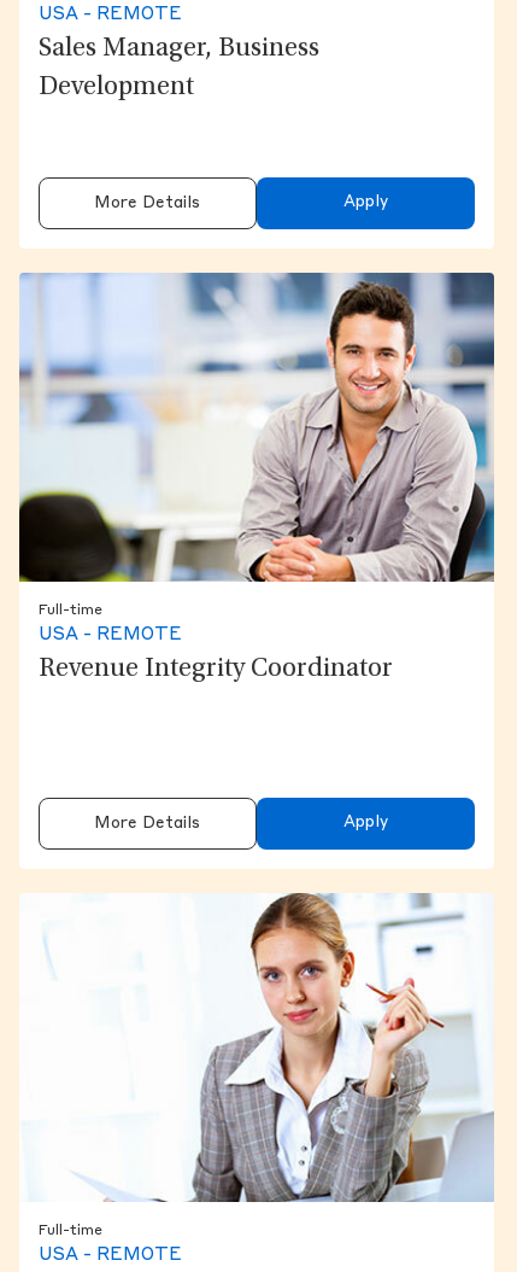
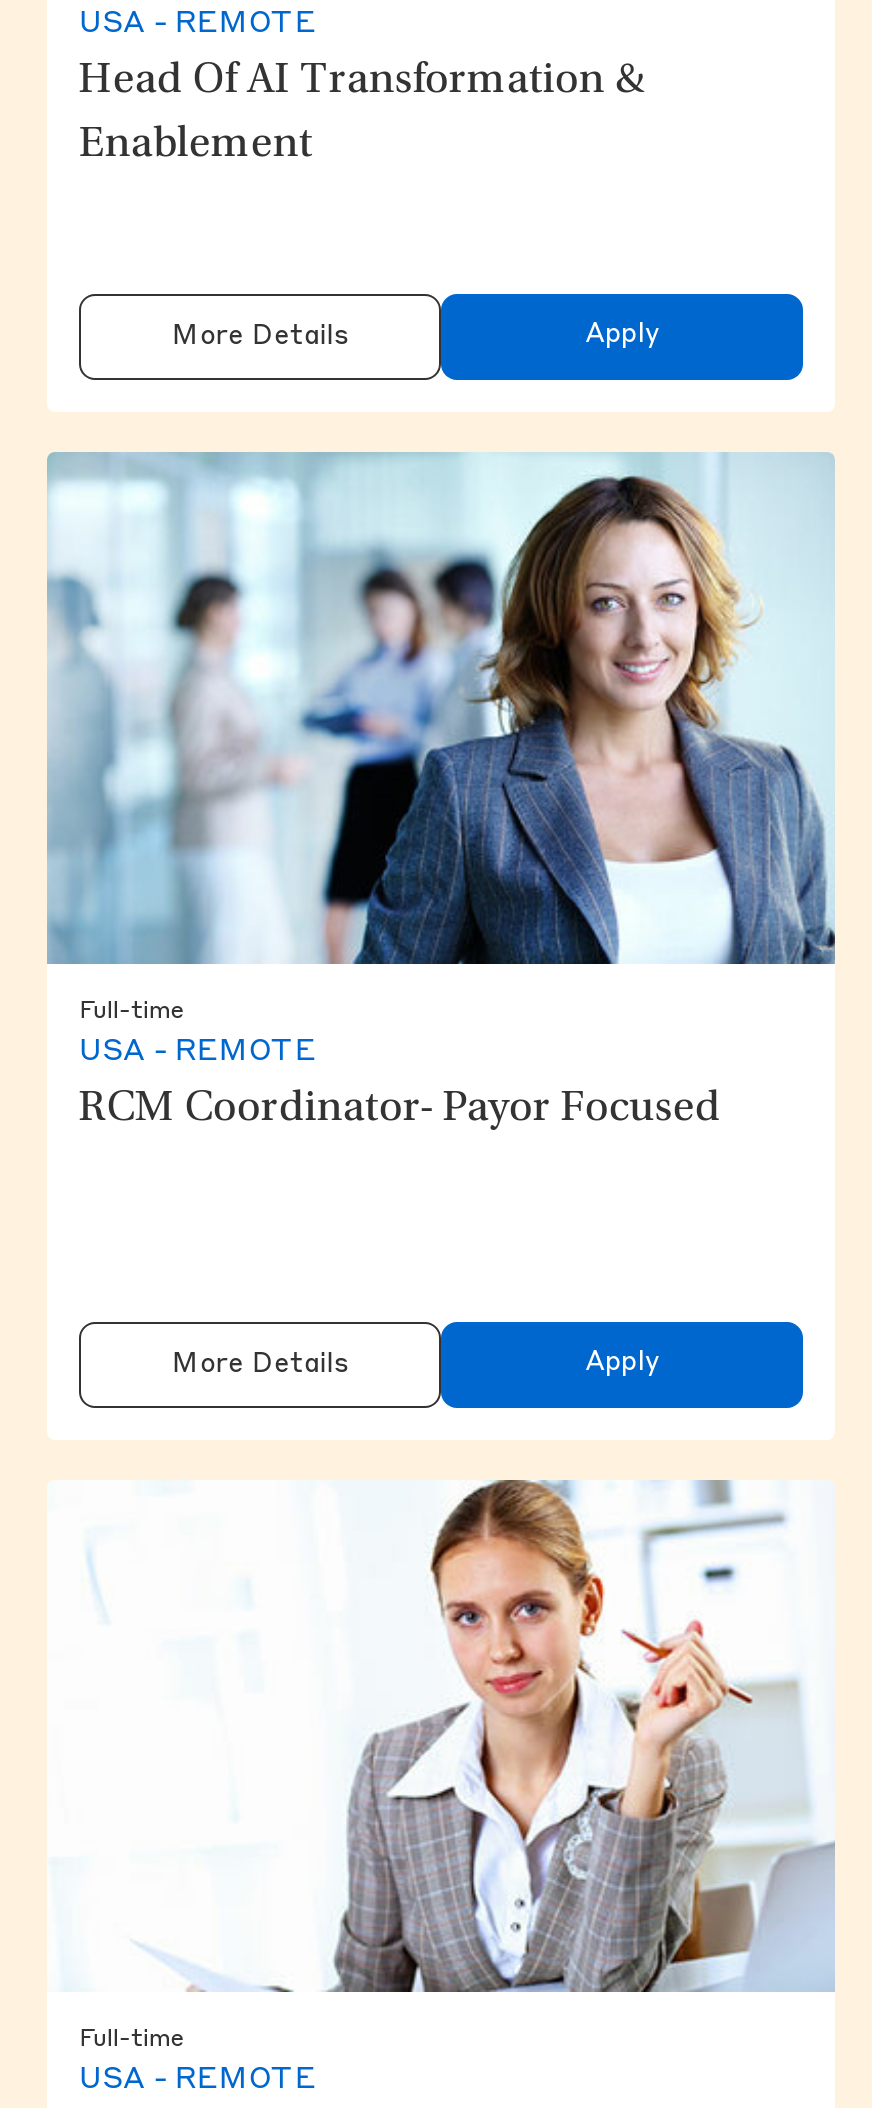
- Sales Manager, Business
+ Head Of AI Transformation &

- Development
+ Enablement

- [image]
+ [image]

- Revenue Integrity Coordinator
+ RCM Coordinator- Payor Focused
